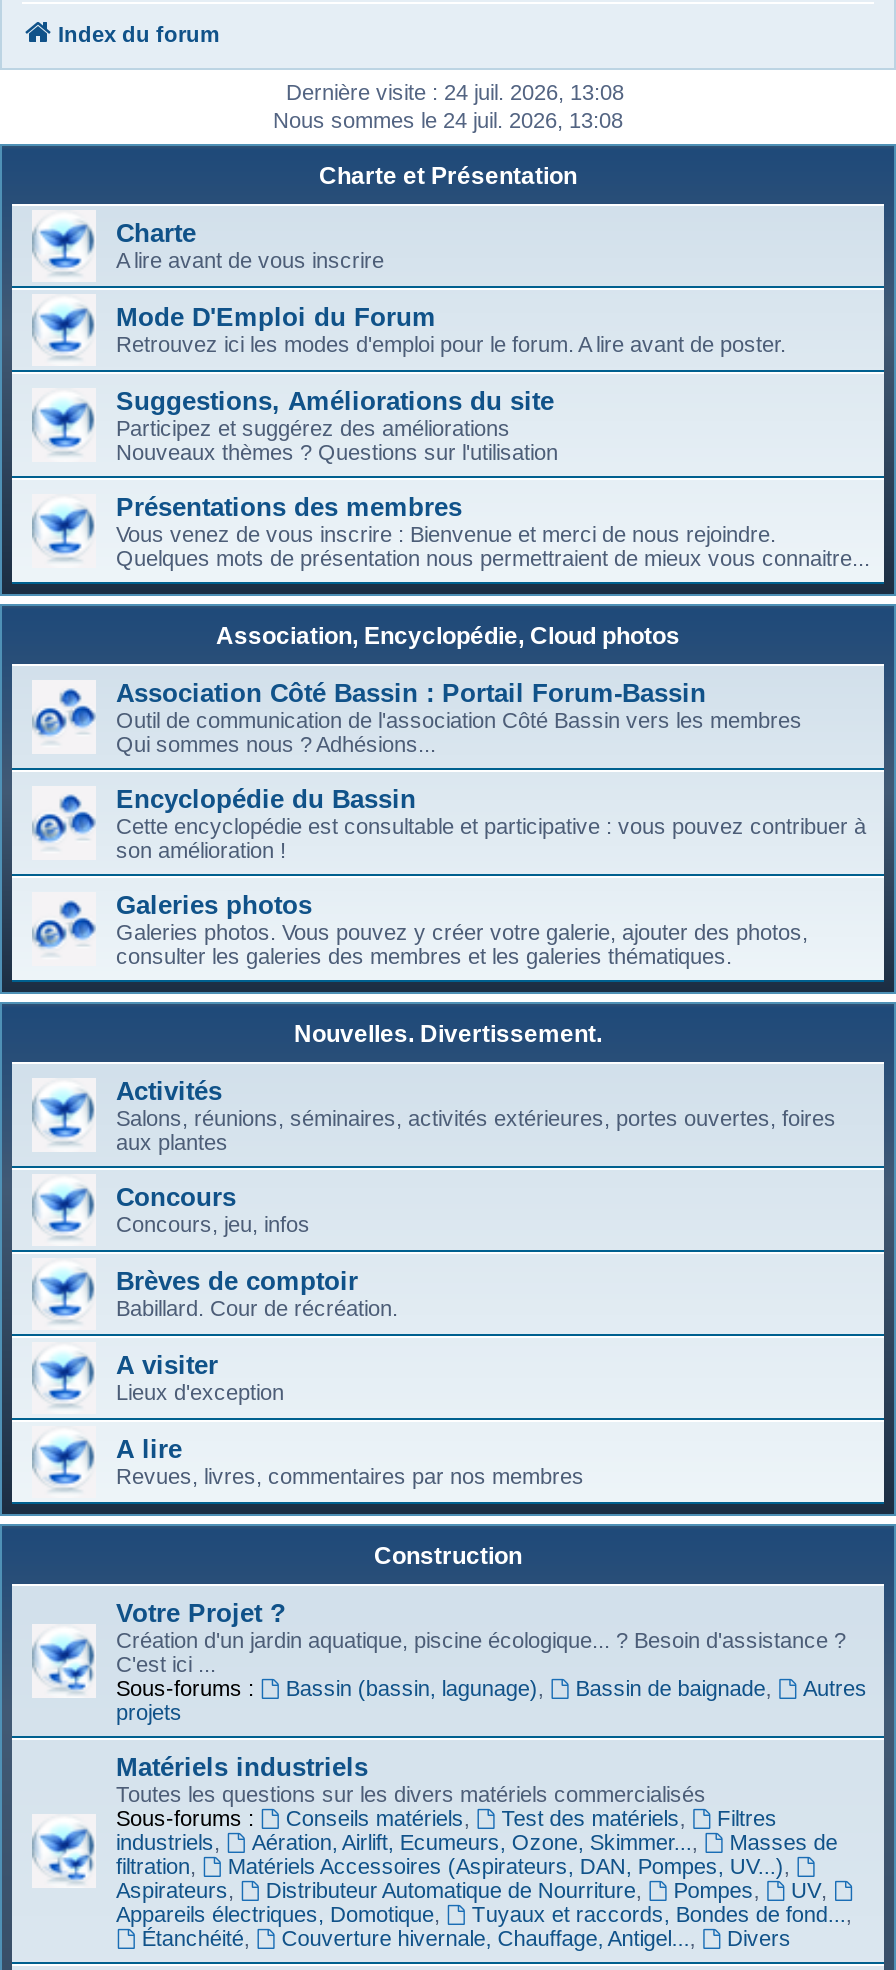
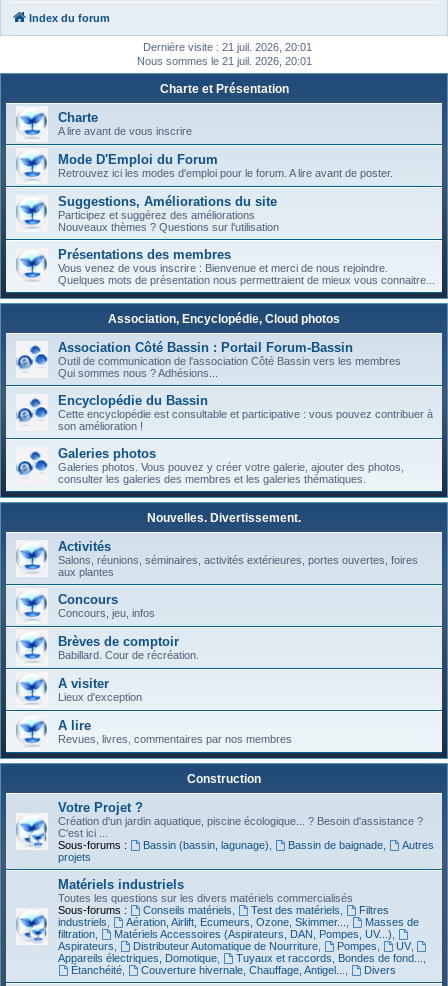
- Dernière visite : 24 juil. 2026, 13:08
+ Dernière visite : 21 juil. 2026, 20:01

- Nous sommes le 24 juil. 2026, 13:08
+ Nous sommes le 21 juil. 2026, 20:01
